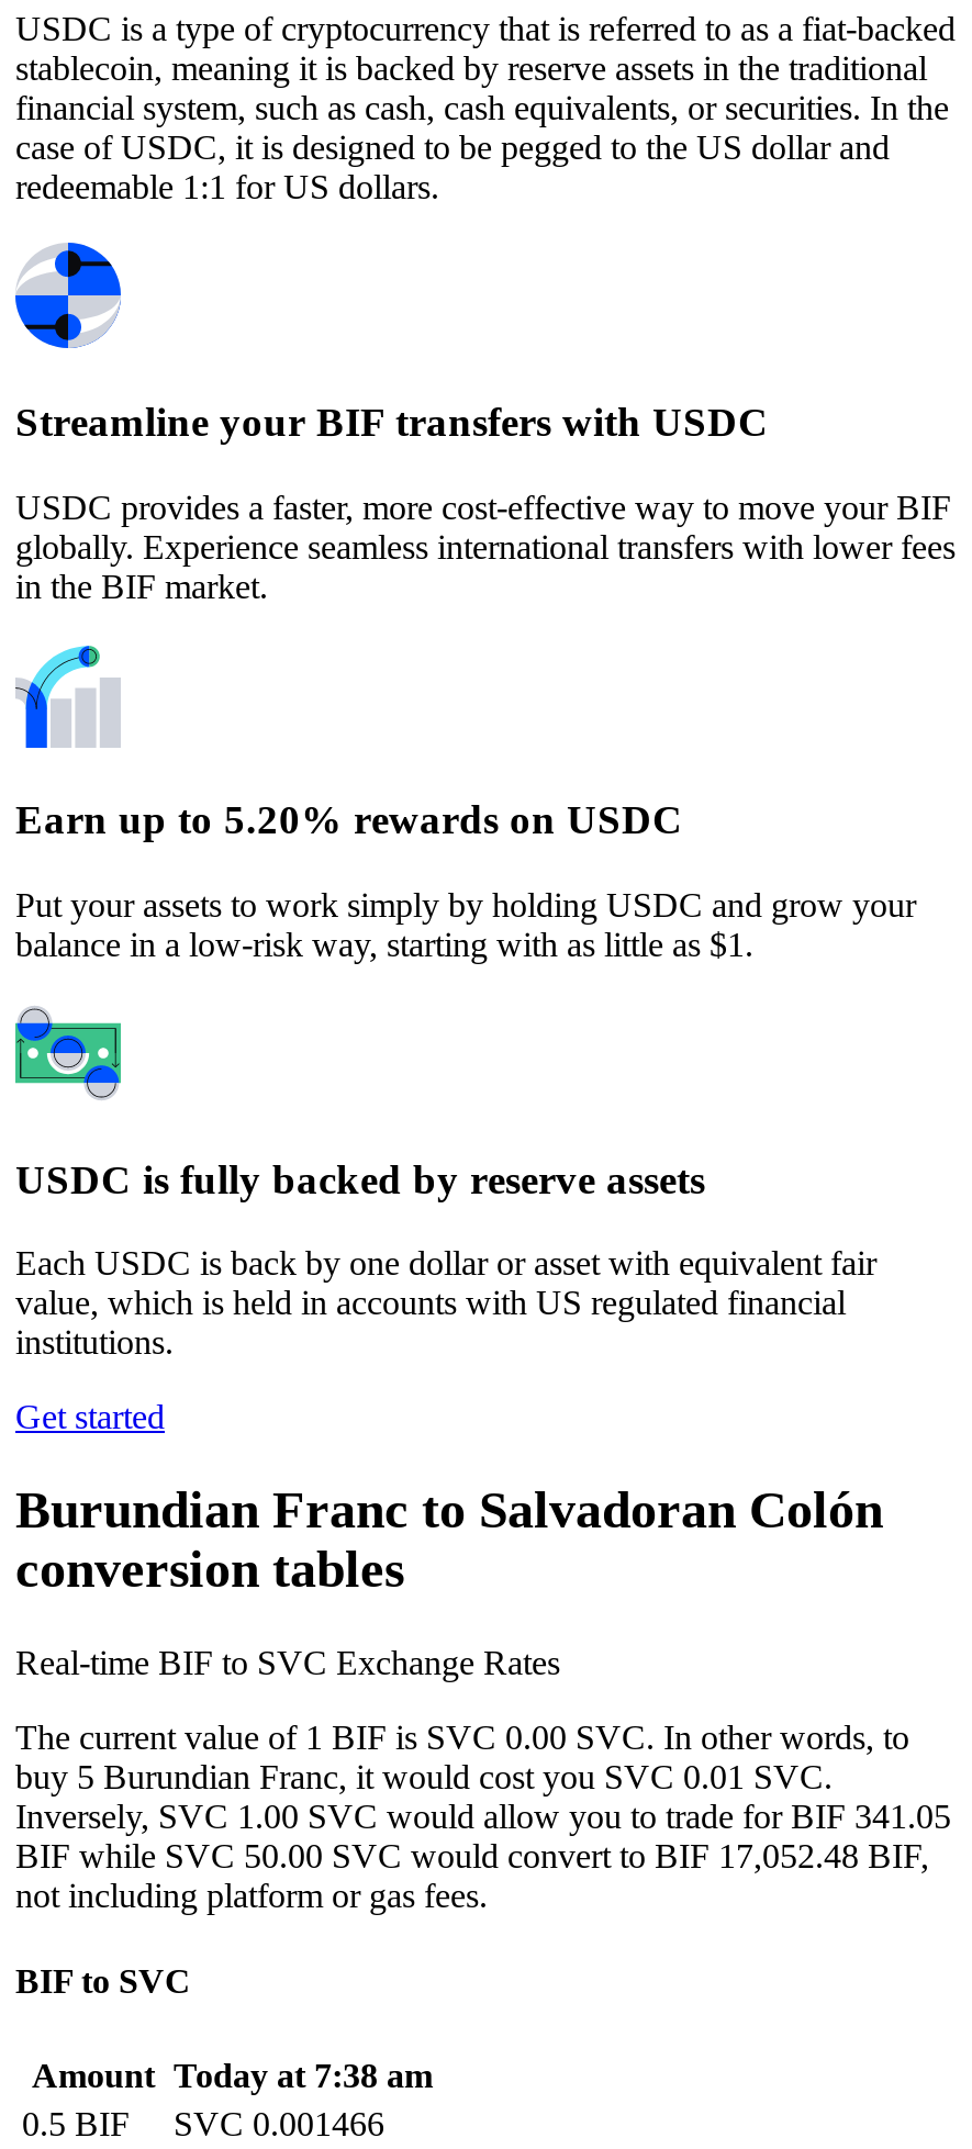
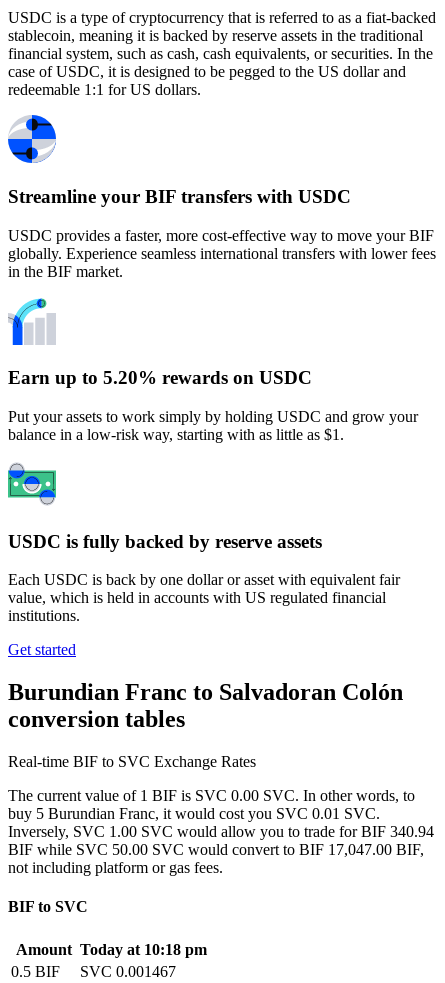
- Inversely, SVC 1.00 SVC would allow you to trade for BIF 341.05
+ Inversely, SVC 1.00 SVC would allow you to trade for BIF 340.94

- BIF while SVC 50.00 SVC would convert to BIF 17,052.48 BIF,
+ BIF while SVC 50.00 SVC would convert to BIF 17,047.00 BIF,

- Amount Today at 7:38 am
+ Amount Today at 10:18 pm

- 0.5 BIF SVC 0.001466
+ 0.5 BIF SVC 0.001467
